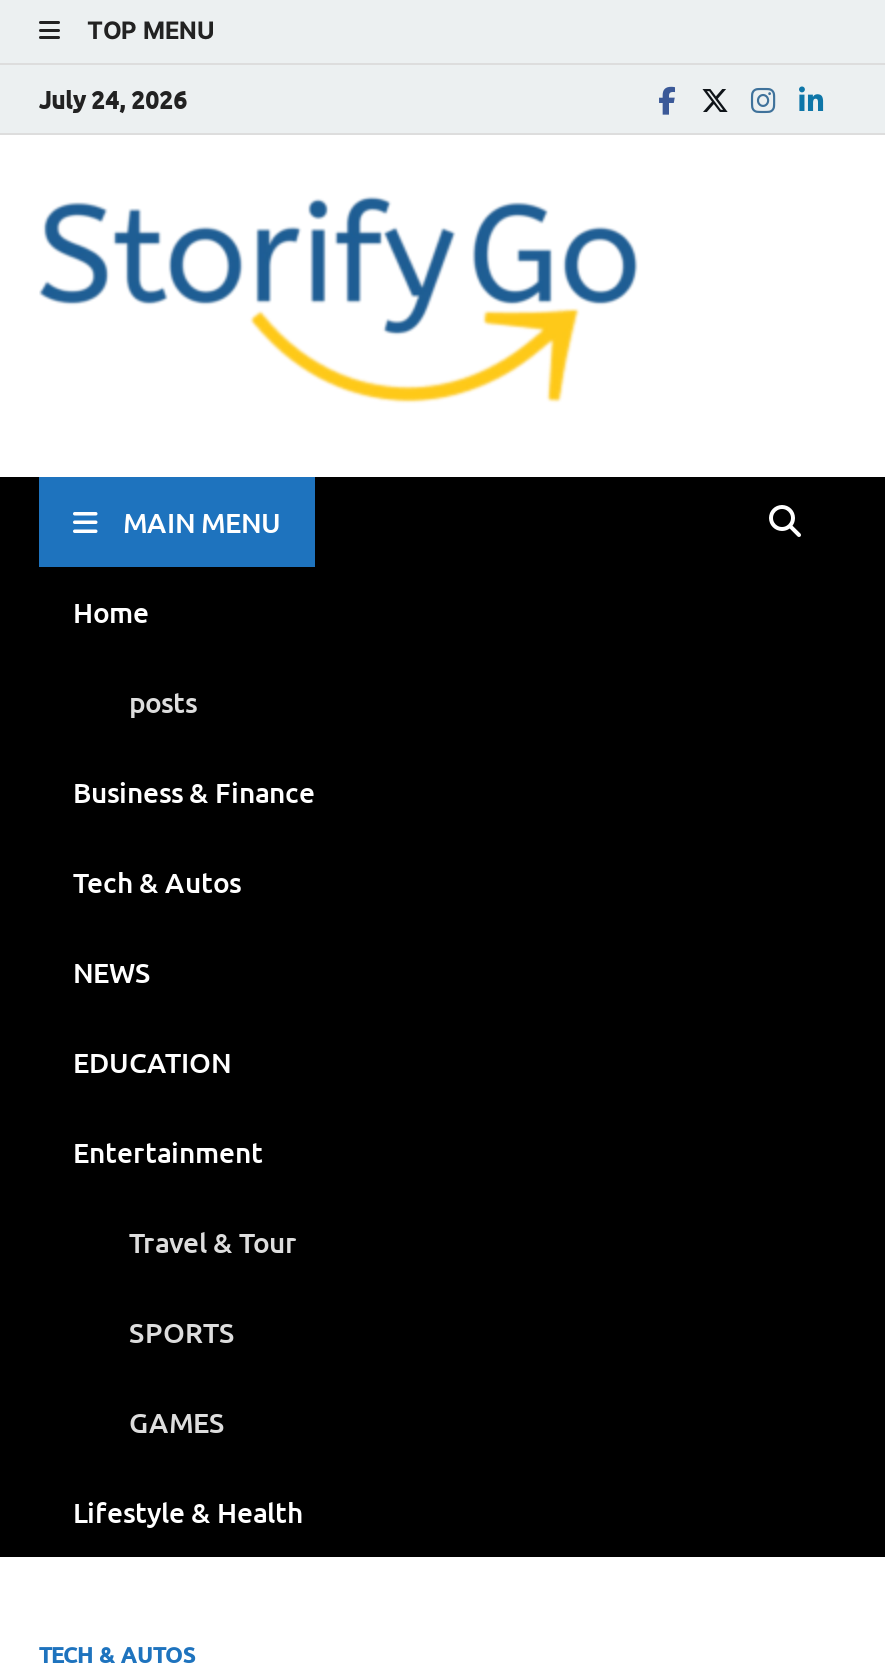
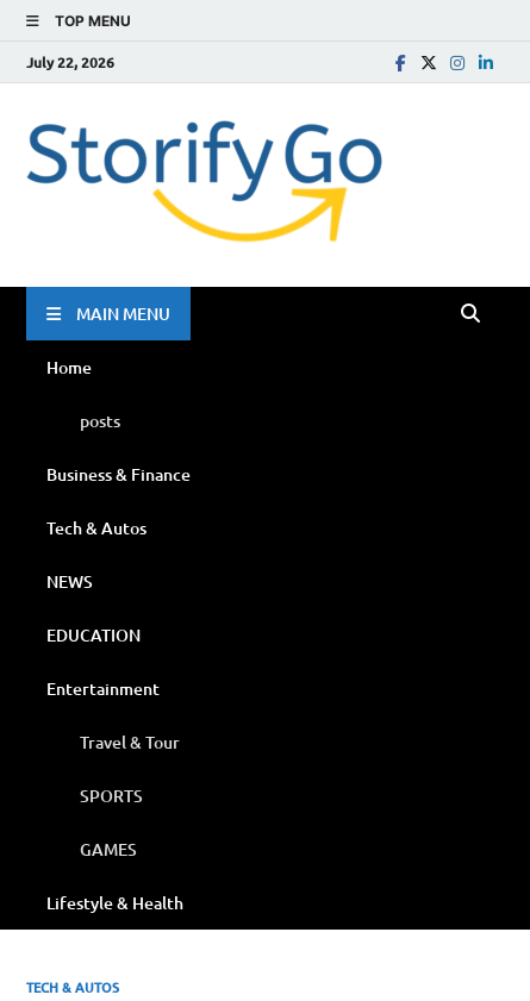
- July 24, 2026
+ July 22, 2026
